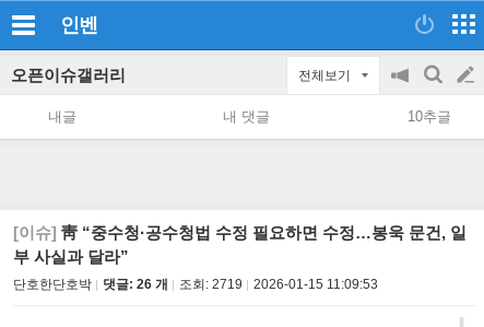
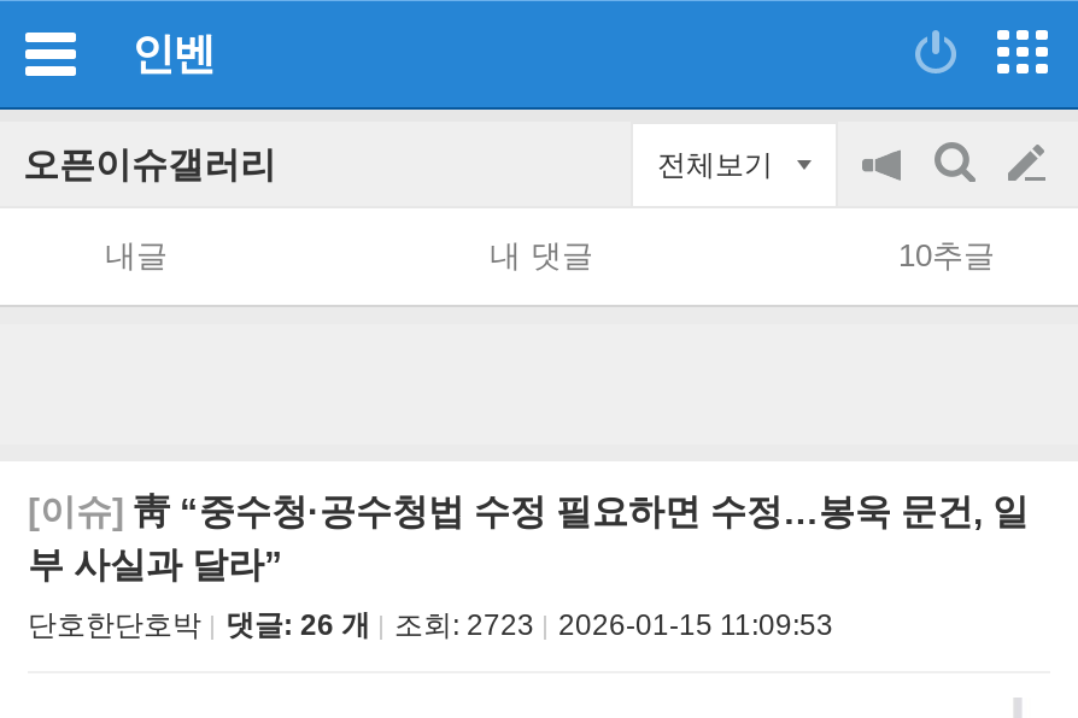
- 단호한단호박 댓글: 26 개 조회: 2719 2026-01-15 11:09:53
+ 단호한단호박 댓글: 26 개 조회: 2723 2026-01-15 11:09:53
